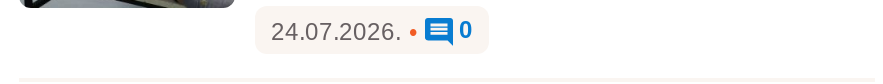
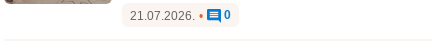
- 24.07.2026. • 0
+ 21.07.2026. • 0
